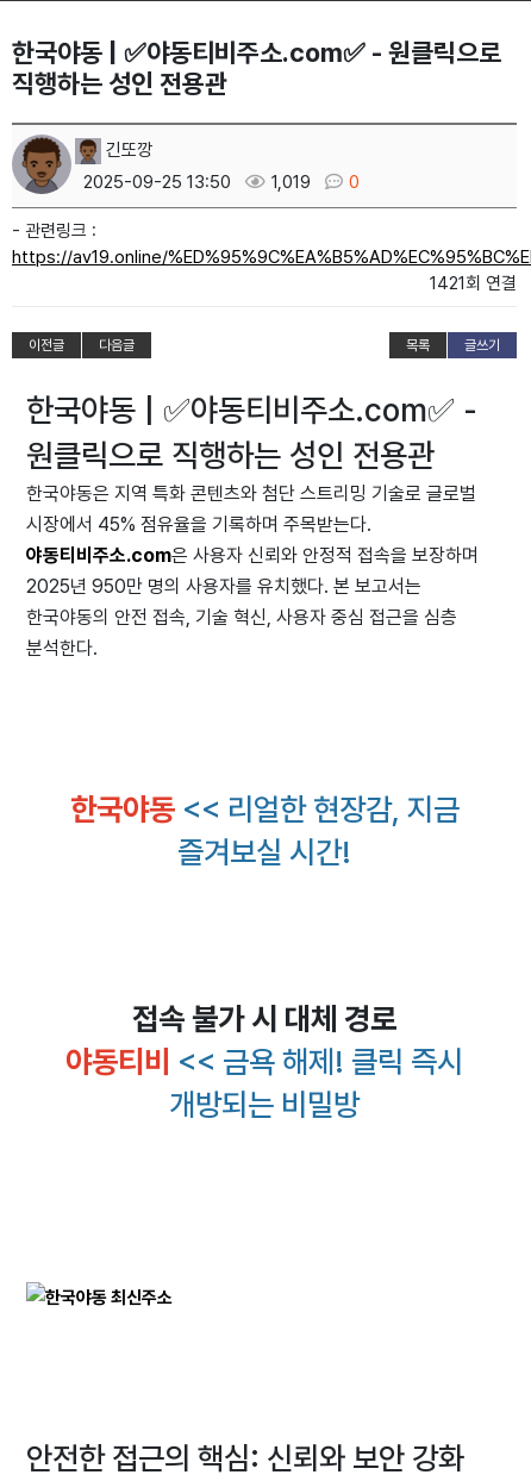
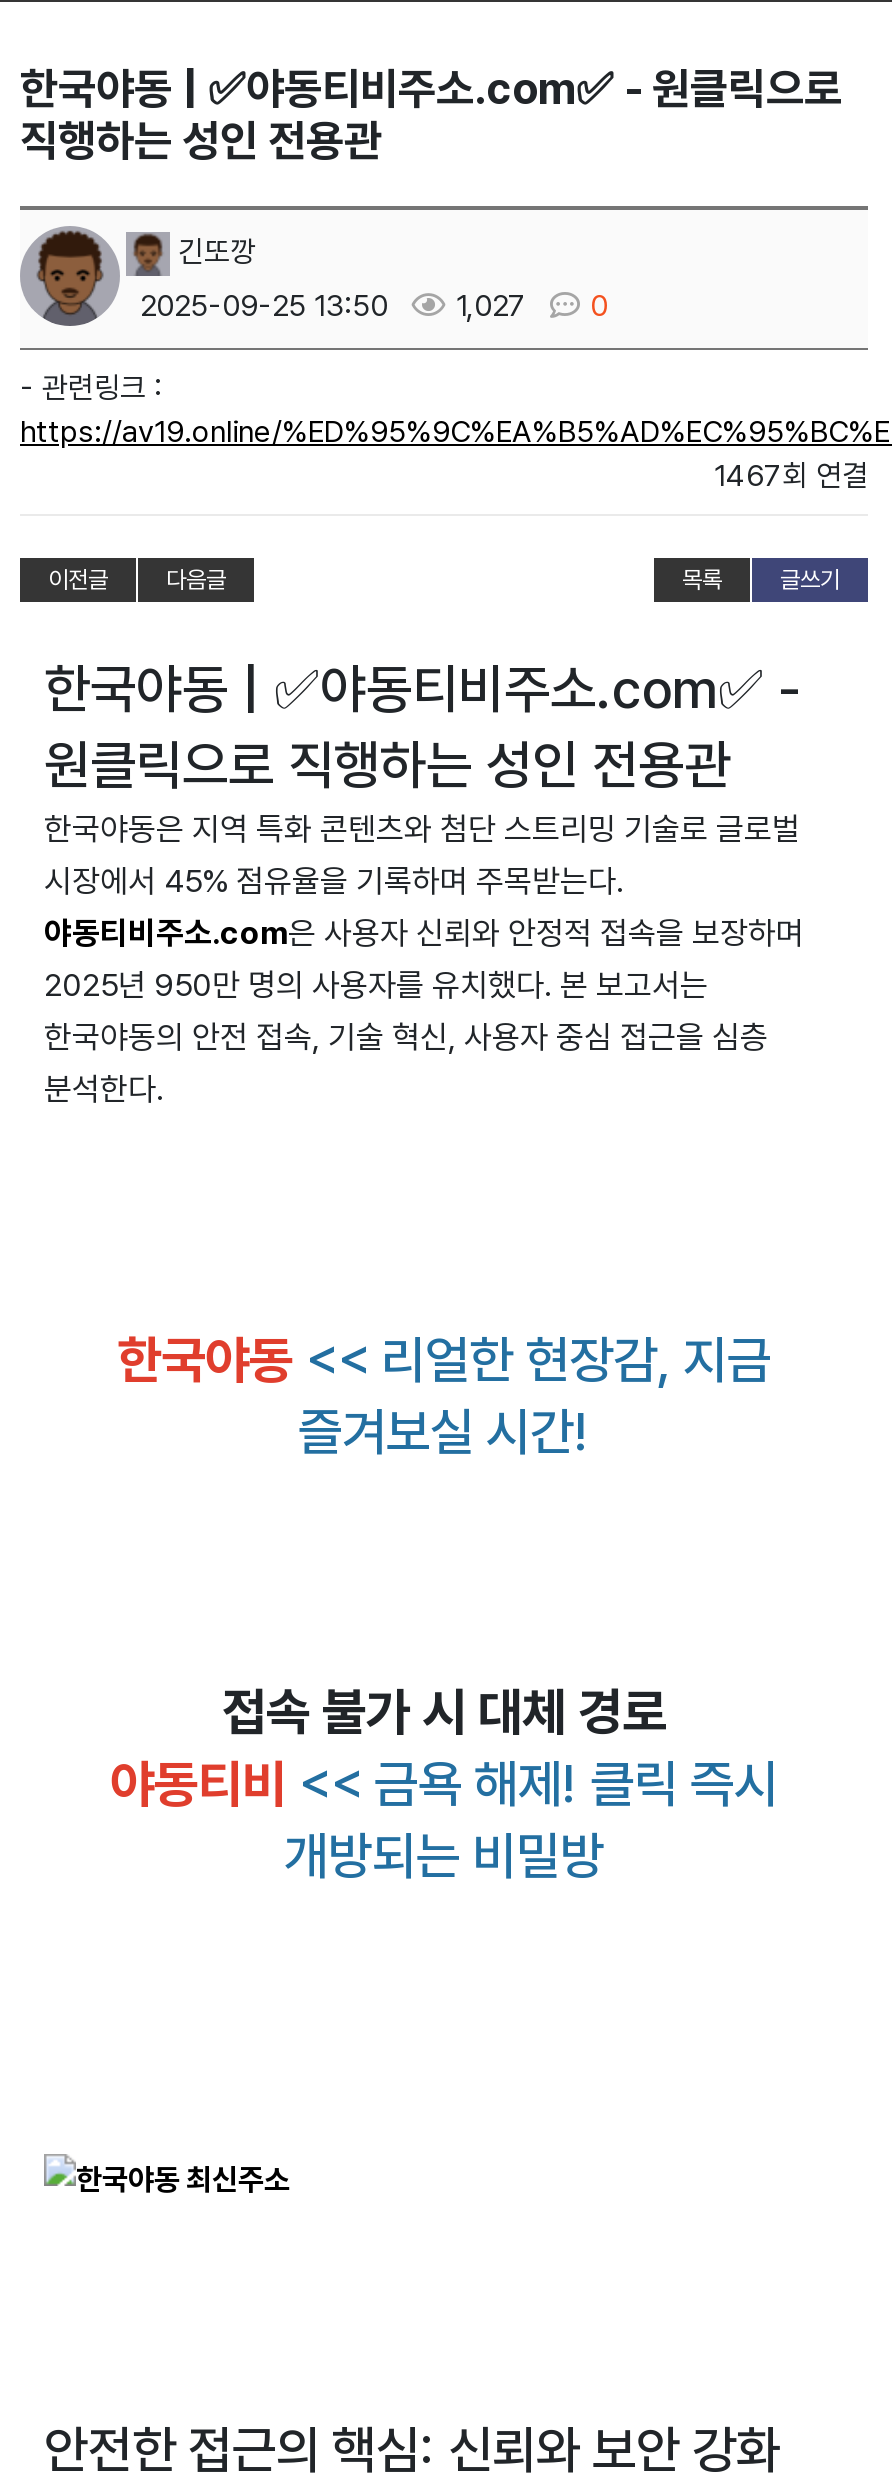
- 2025-09-25 13:50 1,019 0
+ 2025-09-25 13:50 1,027 0

- 1421회 연결
+ 1467회 연결
